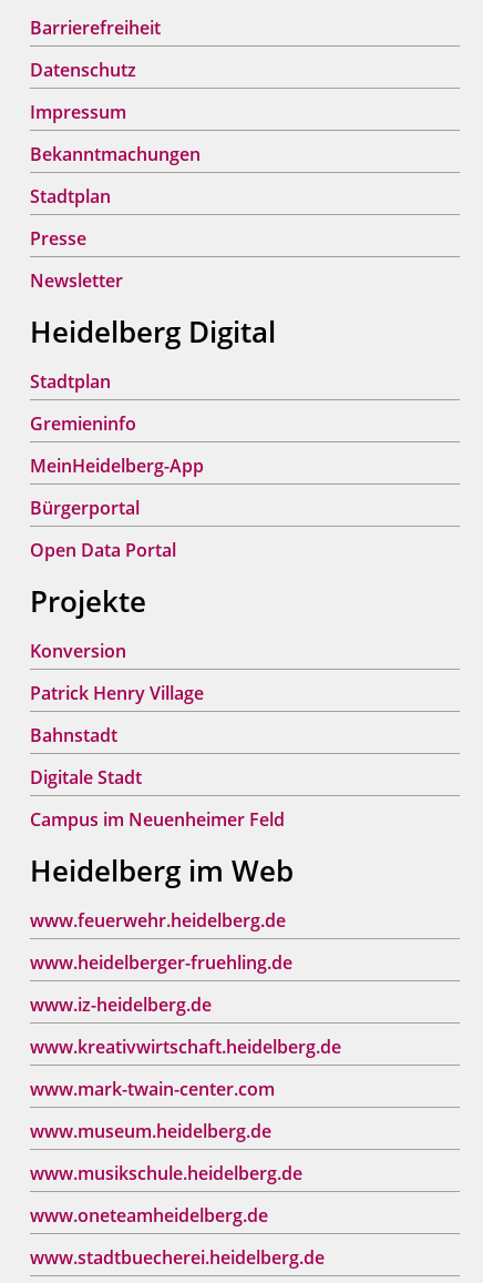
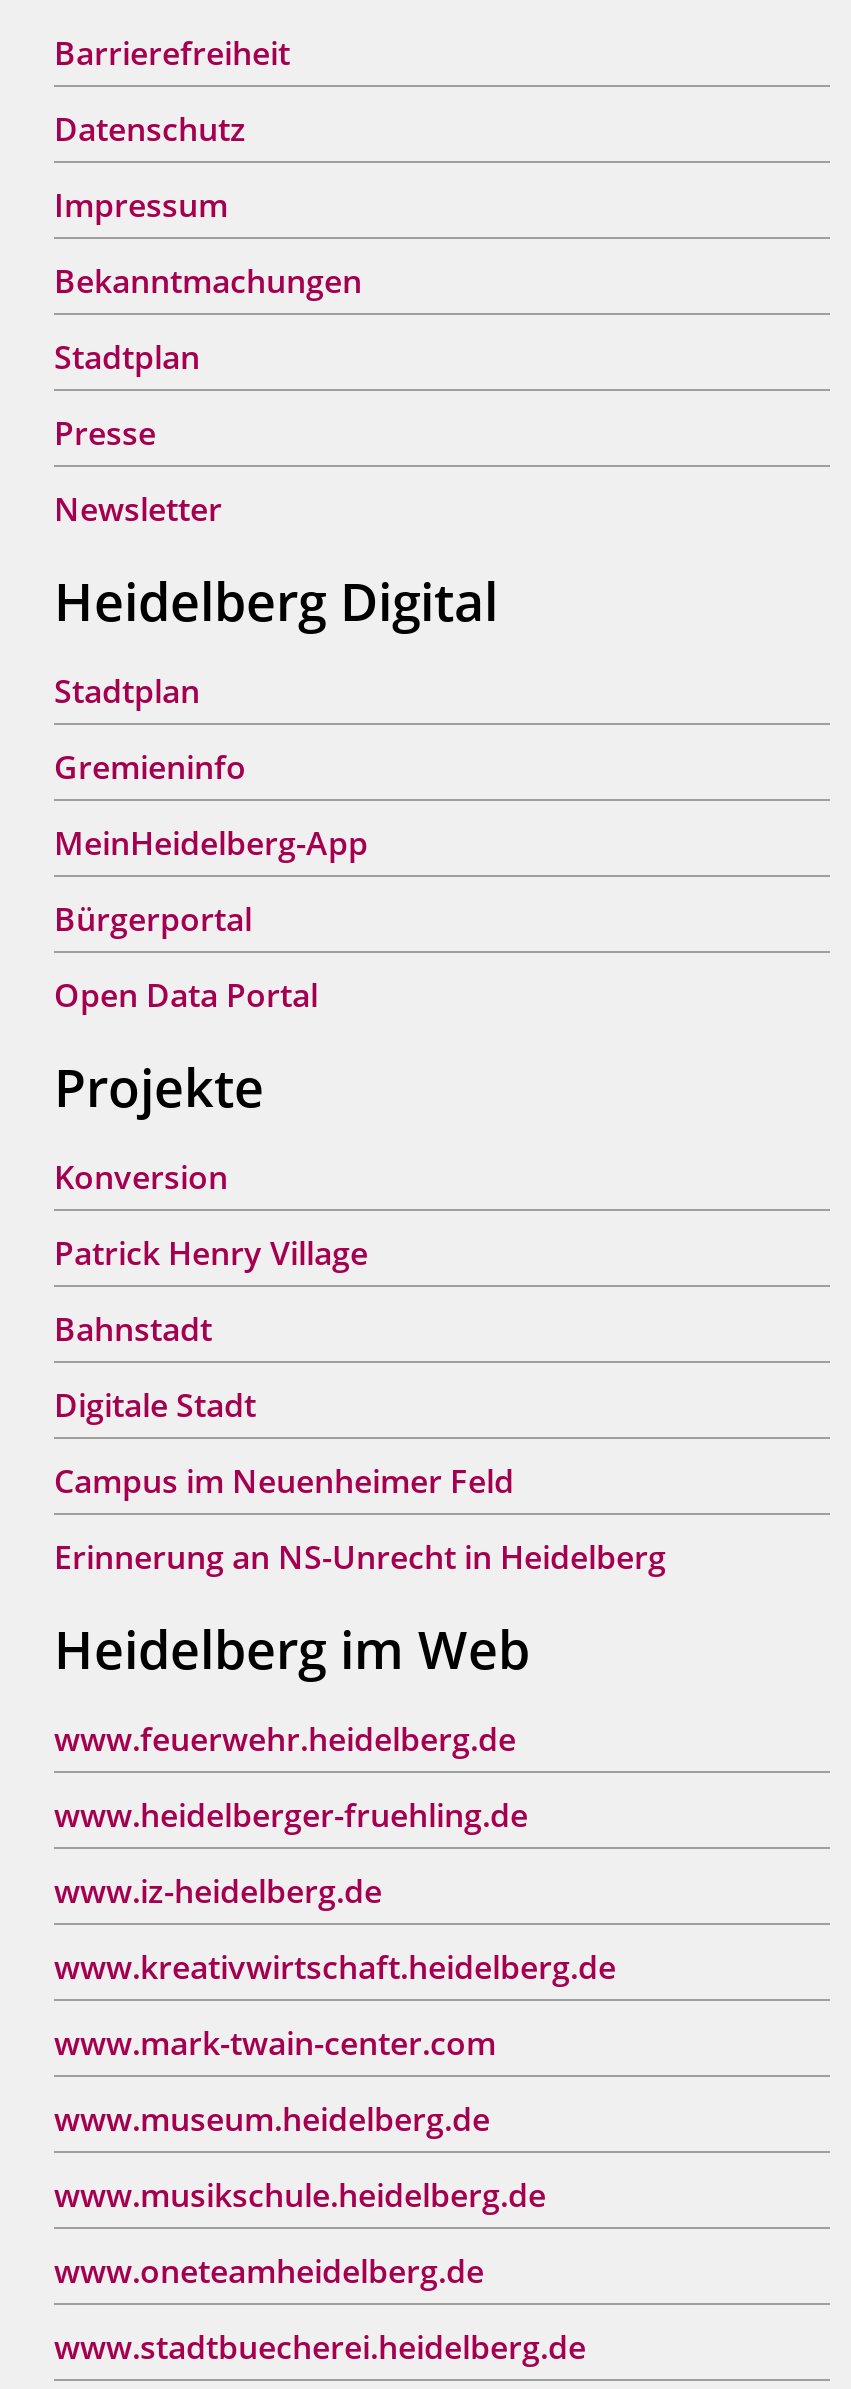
+ Erinnerung an NS-Unrecht in Heidelberg
